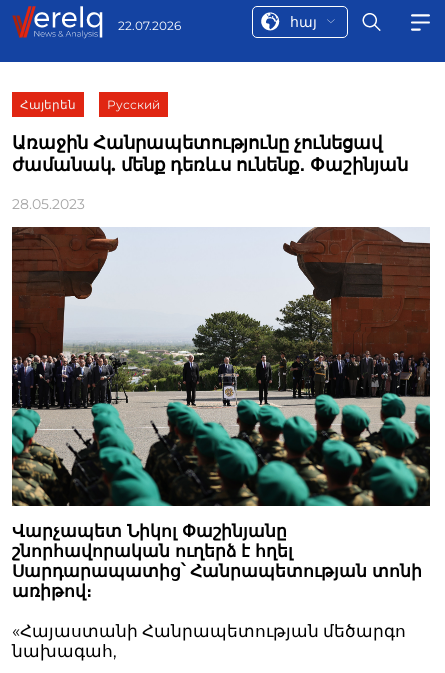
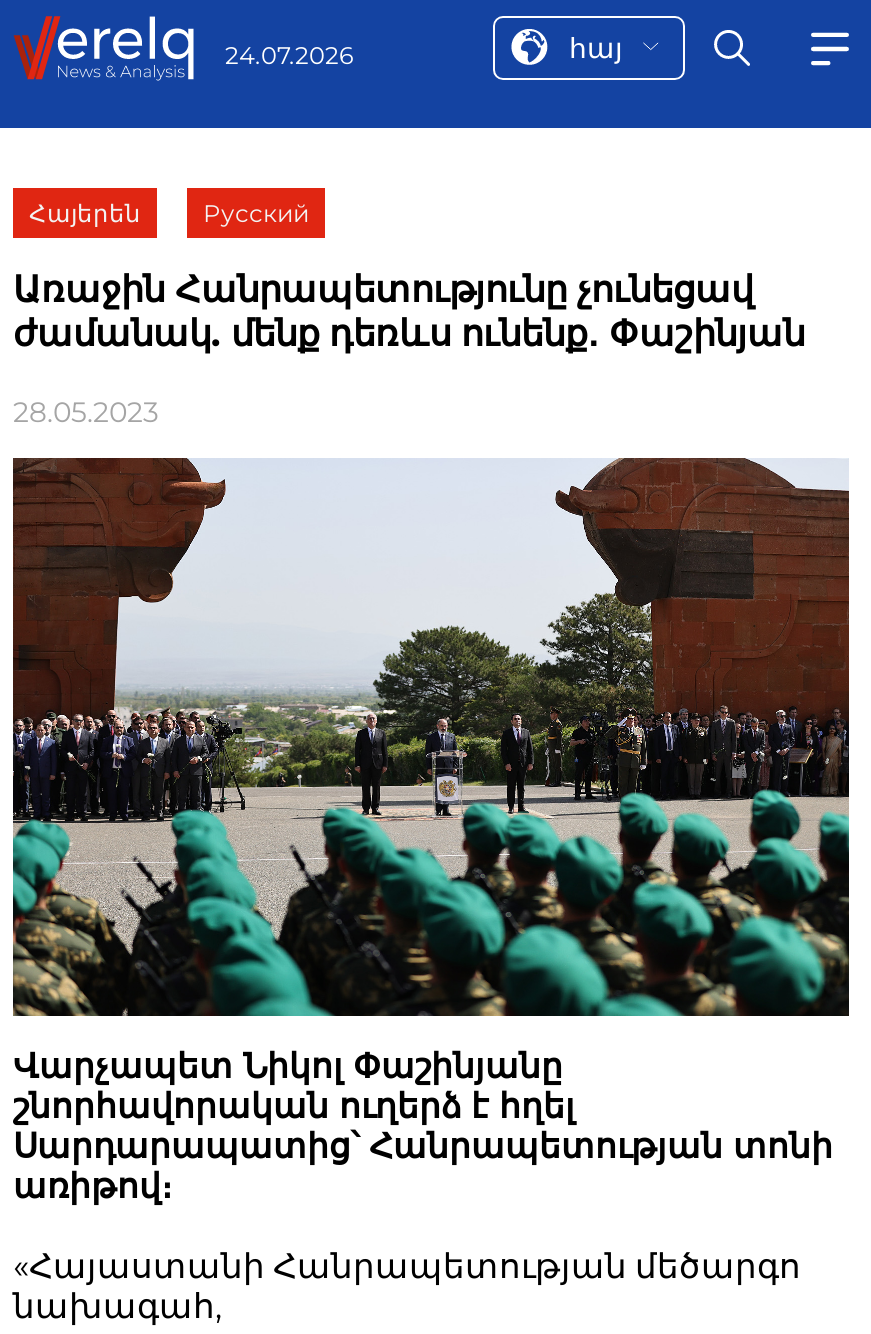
- 22.07.2026
+ 24.07.2026
